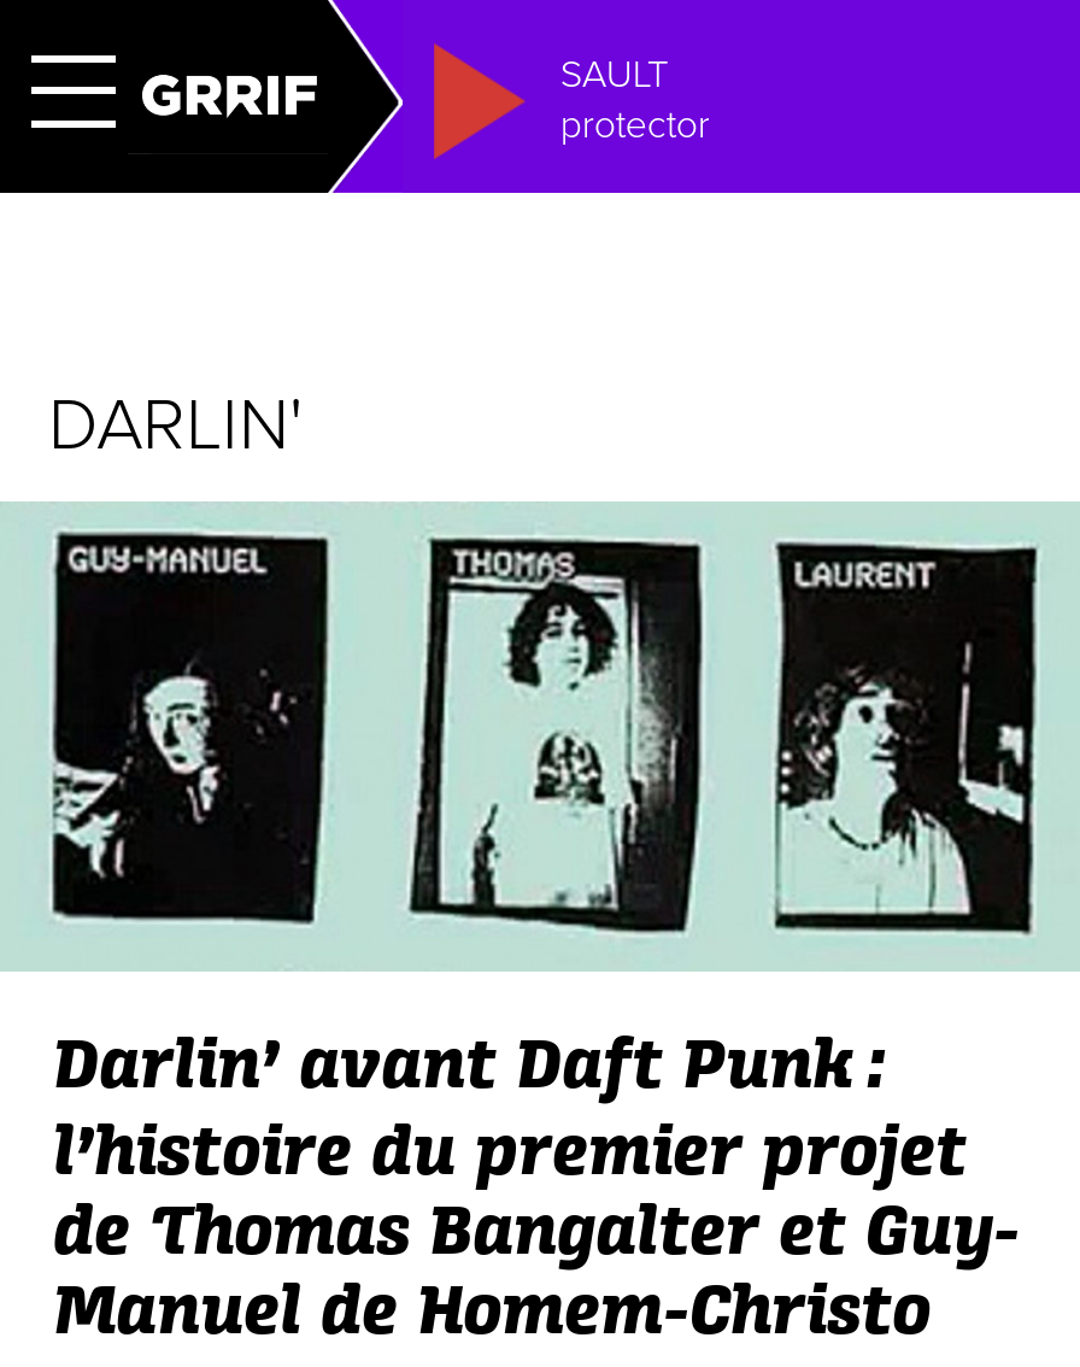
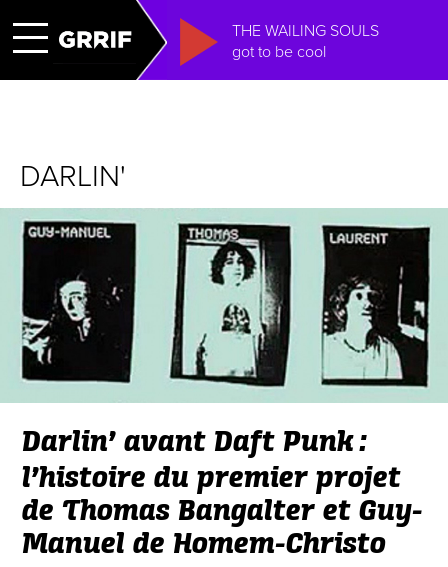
- SAULT
- protector
+ THE WAILING SOULS
+ got to be cool
